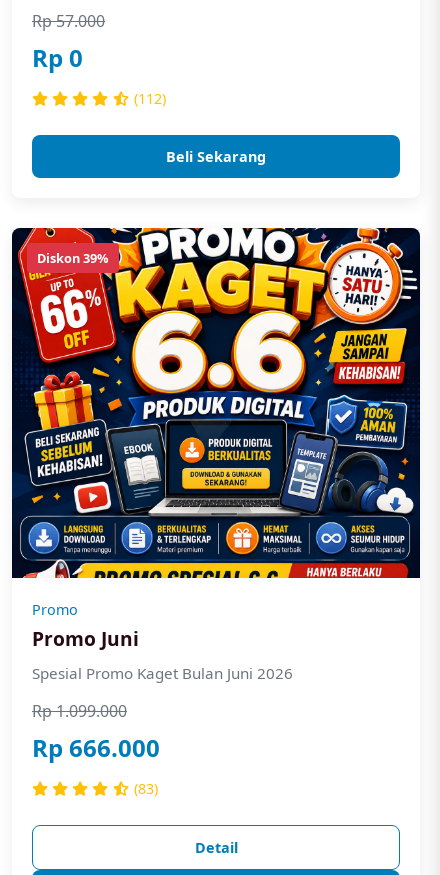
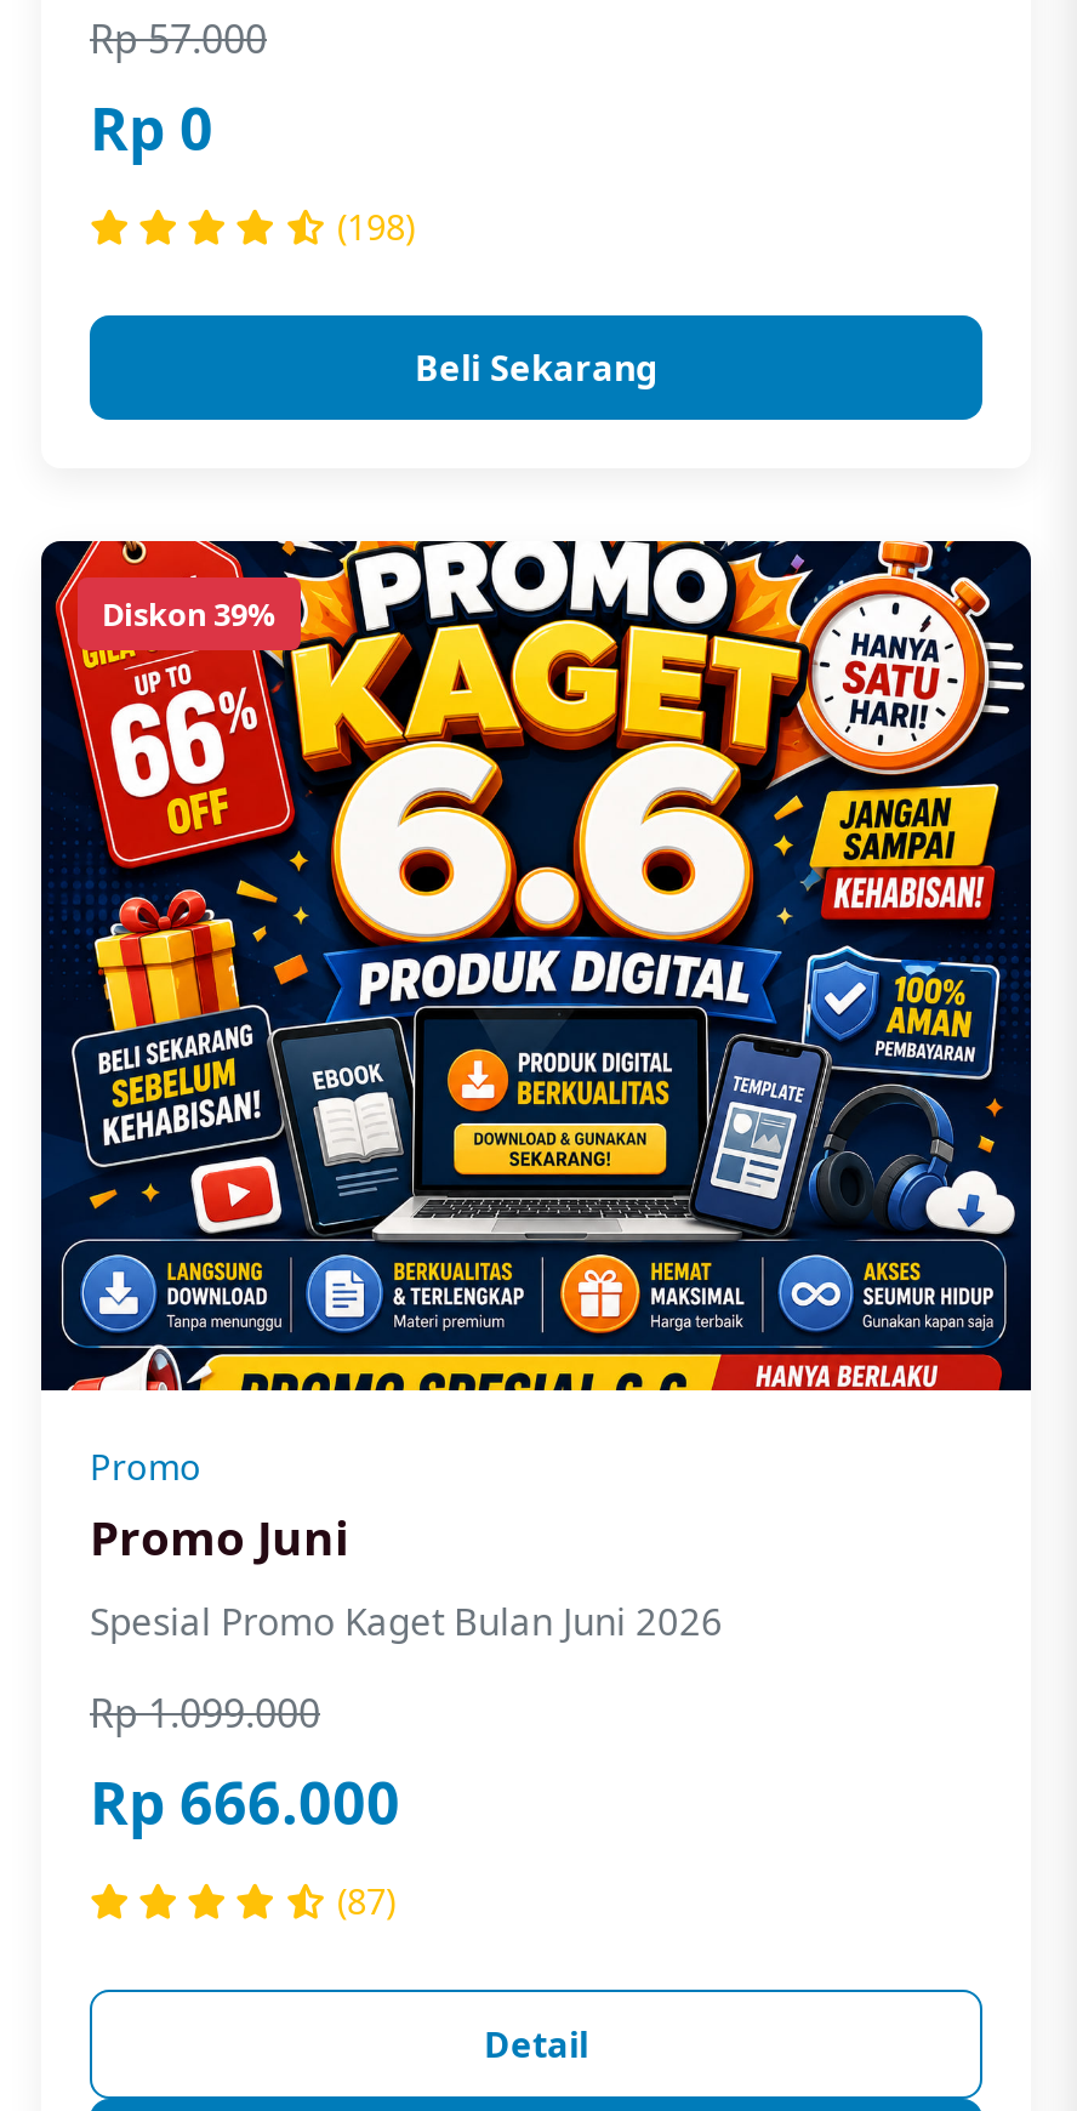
- (112)
+ (198)

- (83)
+ (87)
